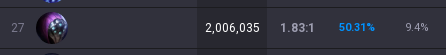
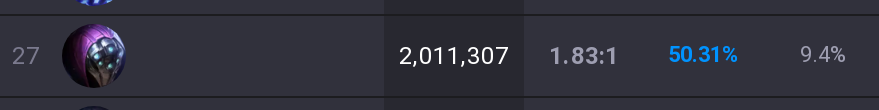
- 2,006,035 1.83:1 50.31%
+ 2,011,307 1.83:1 50.31%
